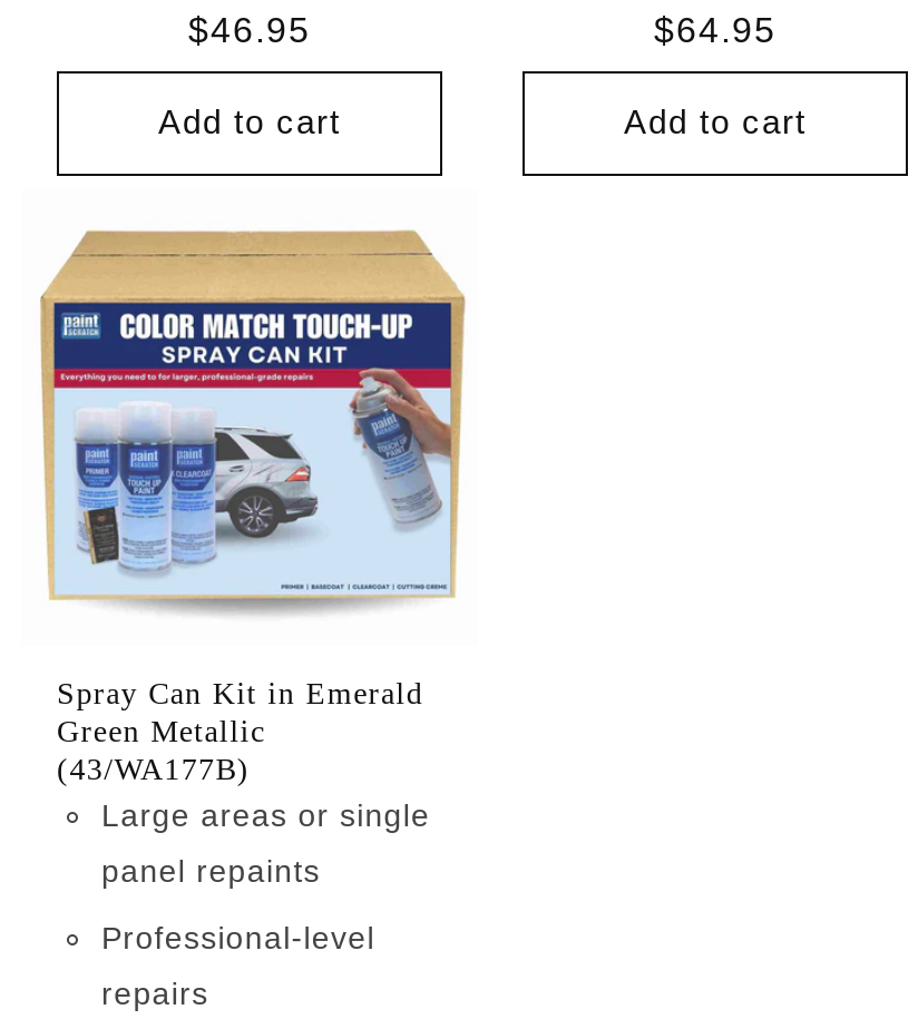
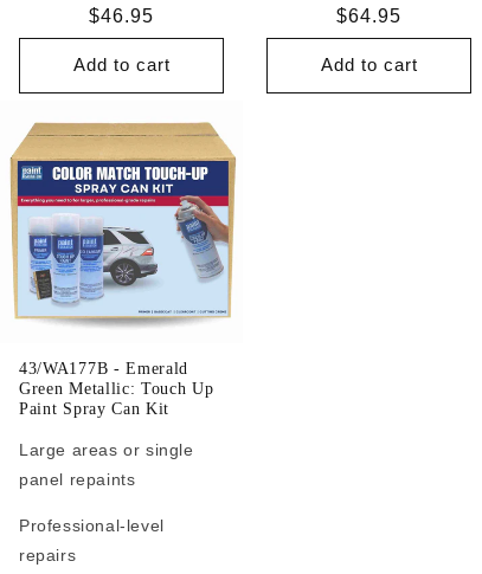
- Spray Can Kit in Emerald
- Green Metallic
- (43/WA177B)
+ 43/WA177B - Emerald
+ Green Metallic: Touch Up
+ Paint Spray Can Kit
